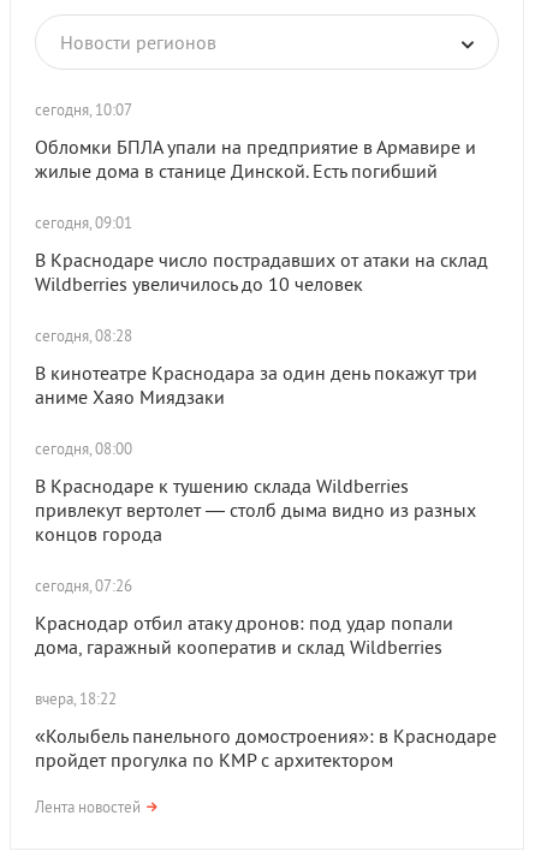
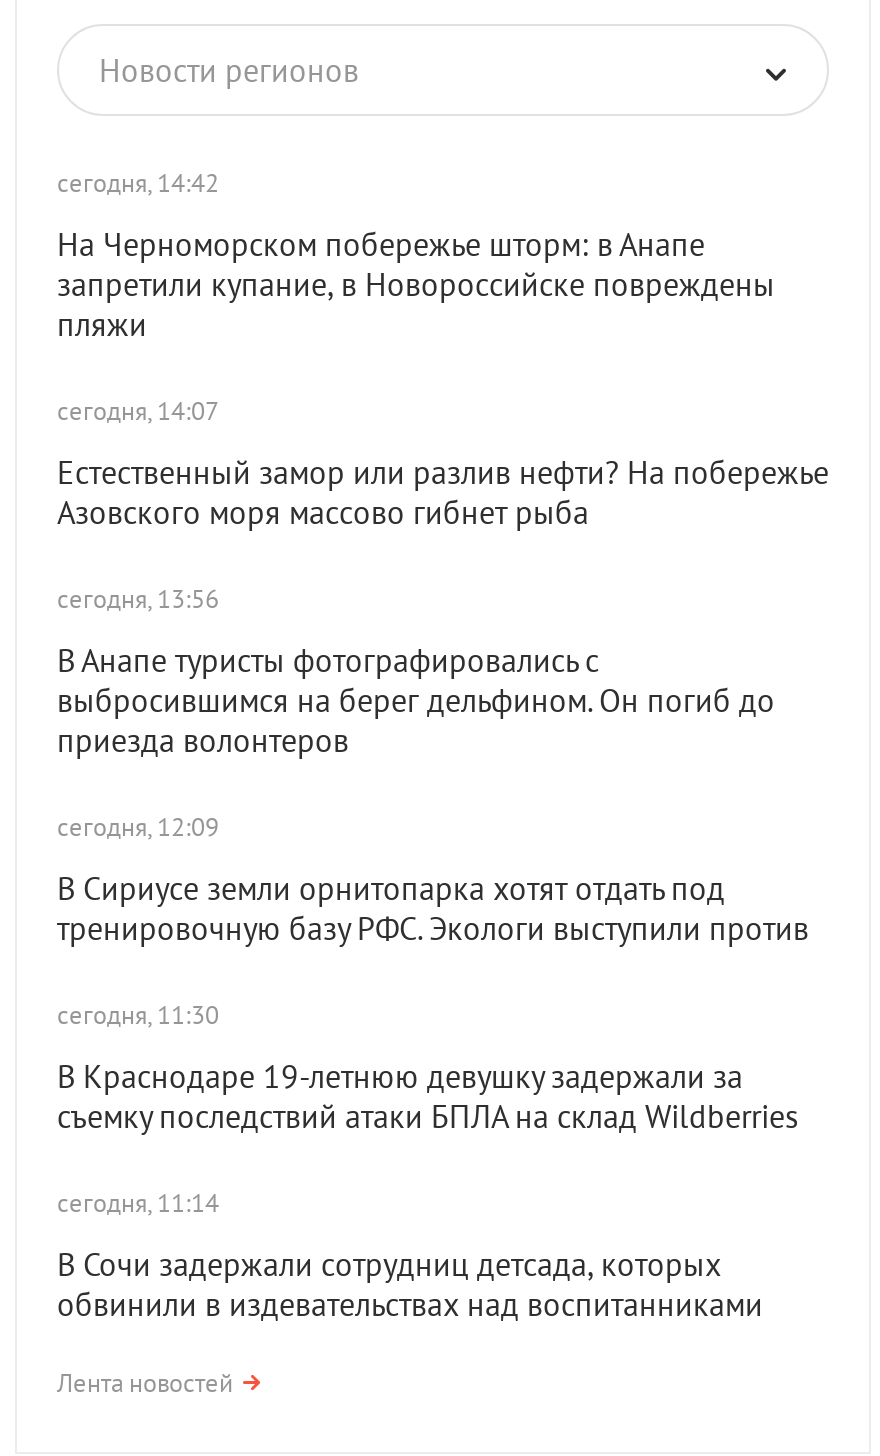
- сегодня, 10:07
+ сегодня, 14:42

- Обломки БПЛА упали на предприятие в Армавире и
- жилые дома в станице Динской. Есть погибший
+ На Черноморском побережье шторм: в Анапе
+ запретили купание, в Новороссийске повреждены
+ пляжи

- сегодня, 09:01
+ сегодня, 14:07

- В Краснодаре число пострадавших от атаки на склад
- Wildberries увеличилось до 10 человек
+ Естественный замор или разлив нефти? На побережье
+ Азовского моря массово гибнет рыба

- сегодня, 08:28
+ сегодня, 13:56

- В кинотеатре Краснодара за один день покажут три
- аниме Хаяо Миядзаки
+ В Анапе туристы фотографировались с
+ выбросившимся на берег дельфином. Он погиб до
+ приезда волонтеров

- сегодня, 08:00
+ сегодня, 12:09

- В Краснодаре к тушению склада Wildberries
- привлекут вертолет — столб дыма видно из разных
- концов города
+ В Сириусе земли орнитопарка хотят отдать под
+ тренировочную базу РФС. Экологи выступили против

- сегодня, 07:26
+ сегодня, 11:30

- Краснодар отбил атаку дронов: под удар попали
- дома, гаражный кооператив и склад Wildberries
+ В Краснодаре 19-летнюю девушку задержали за
+ съемку последствий атаки БПЛА на склад Wildberries

- вчера, 18:22
+ сегодня, 11:14

- «Колыбель панельного домостроения»: в Краснодаре
- пройдет прогулка по КМР с архитектором
+ В Сочи задержали сотрудниц детсада, которых
+ обвинили в издевательствах над воспитанниками
